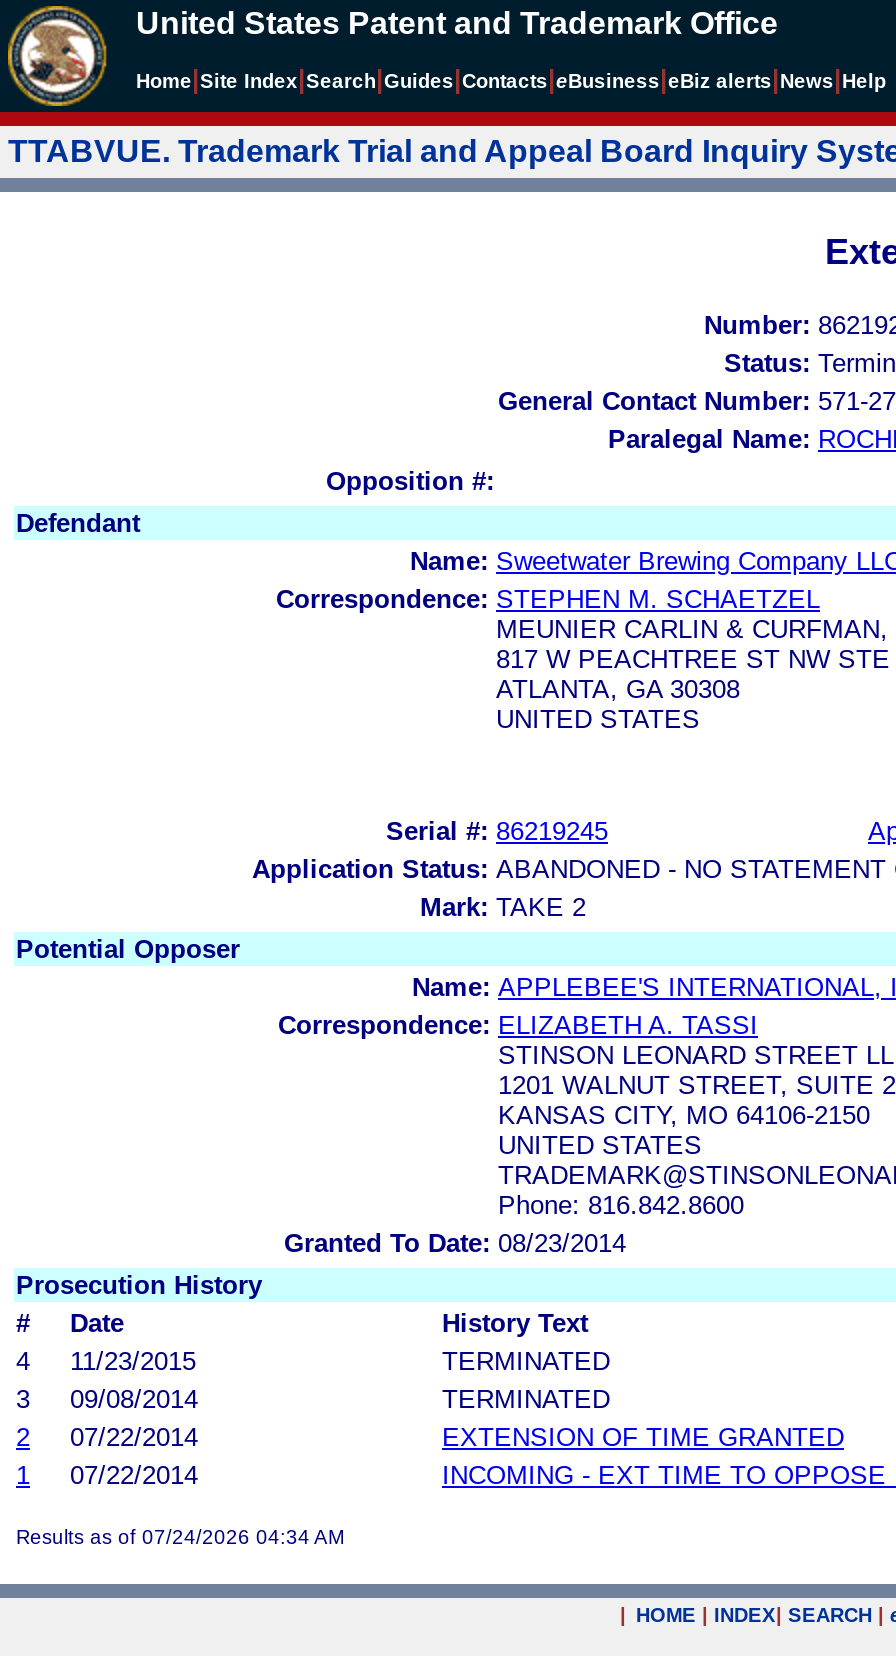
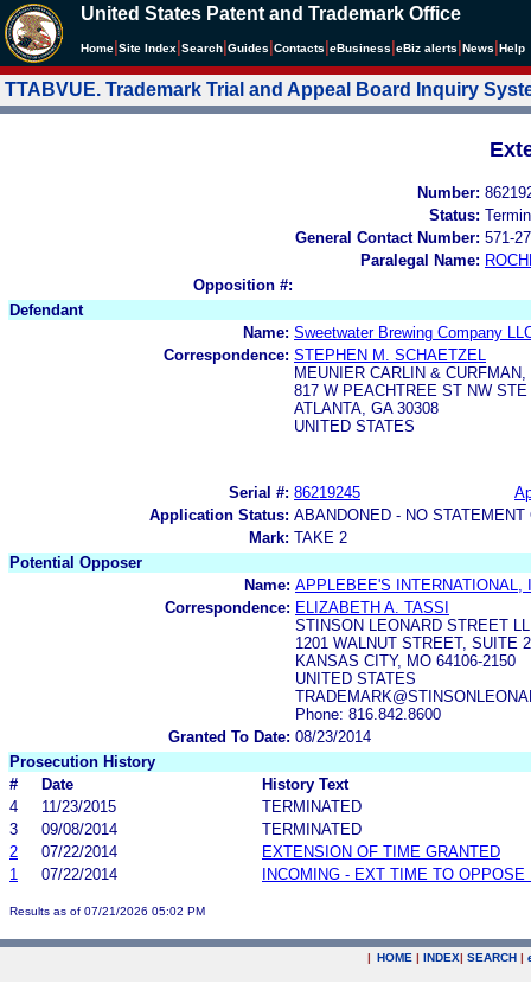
- Results as of 07/24/2026 04:34 AM
+ Results as of 07/21/2026 05:02 PM
